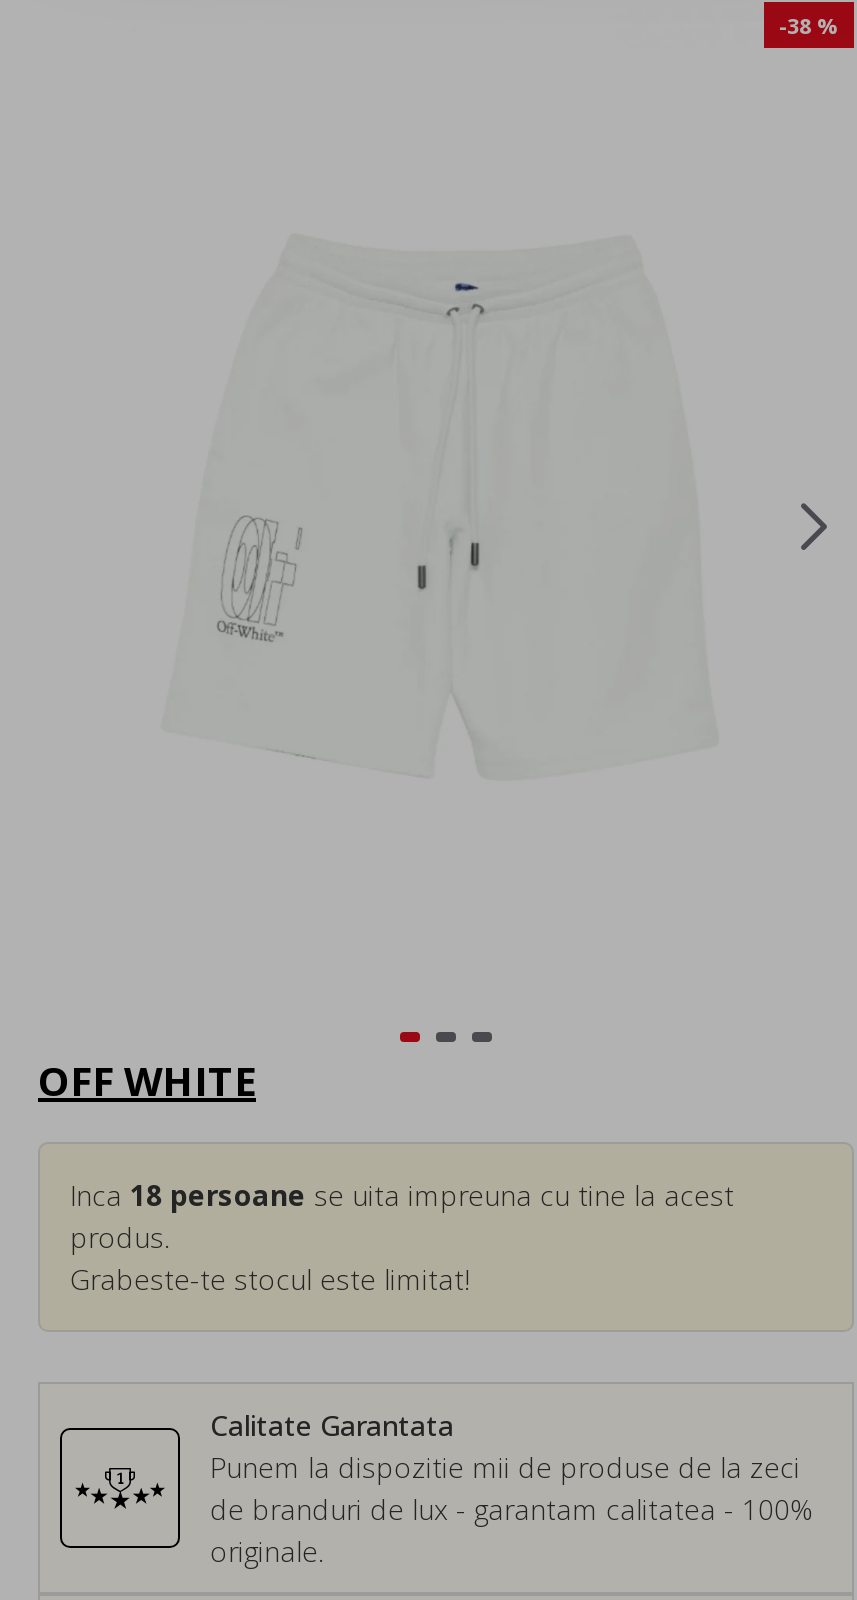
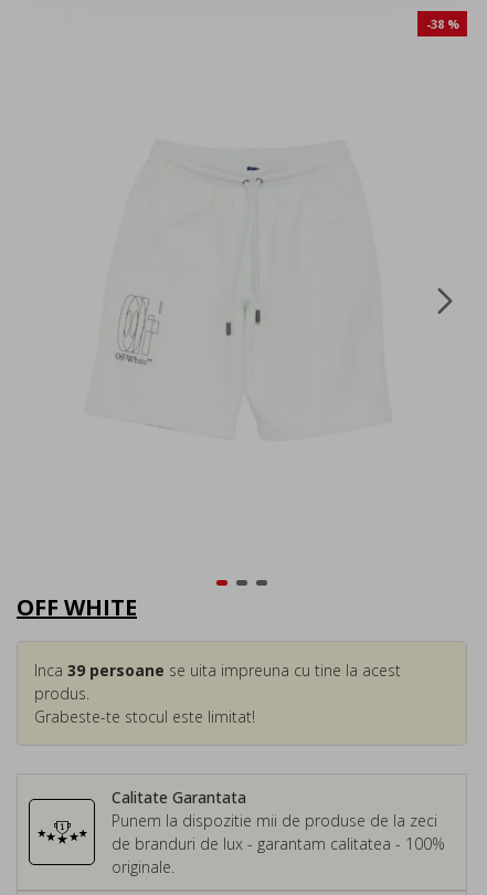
- Inca 18 persoane se uita impreuna cu tine la acest
+ Inca 39 persoane se uita impreuna cu tine la acest
